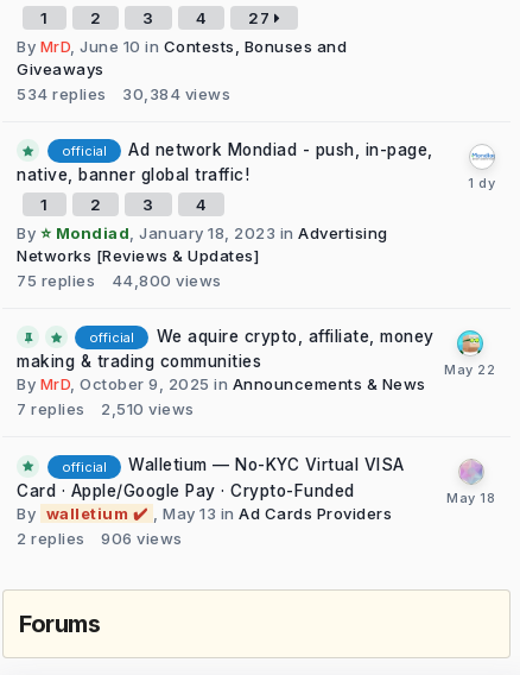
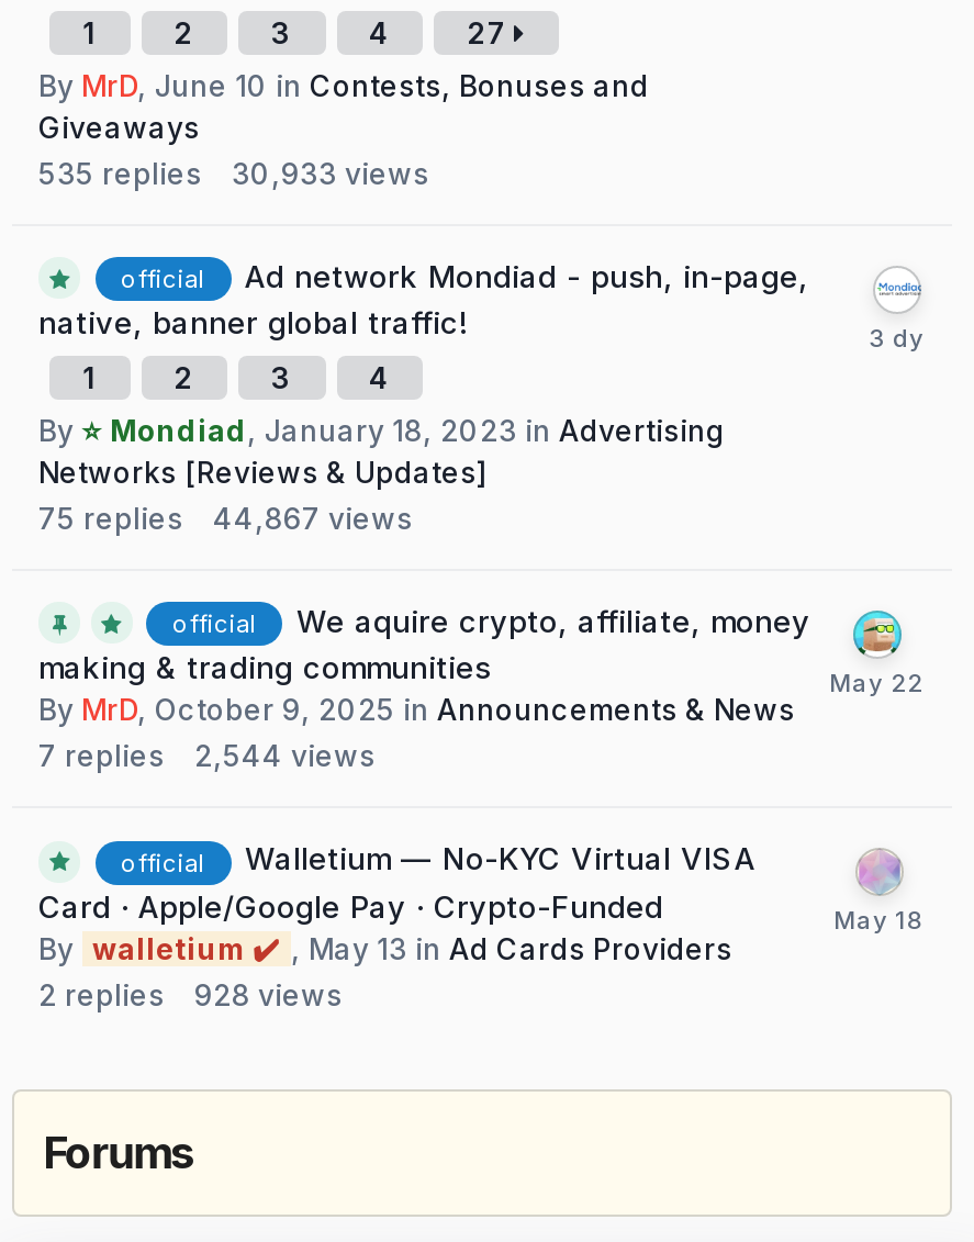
- 534 replies
+ 535 replies

- 30,384 views
+ 30,933 views

- 75 replies 44,800 views
+ 75 replies 44,867 views

- 7 replies 2,510 views
+ 7 replies 2,544 views

- 2 replies 906 views
+ 2 replies 928 views
